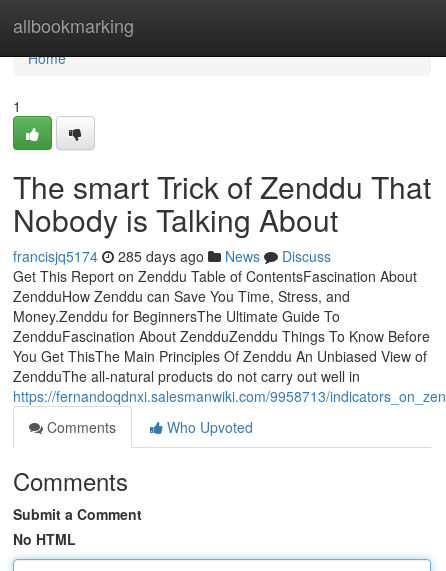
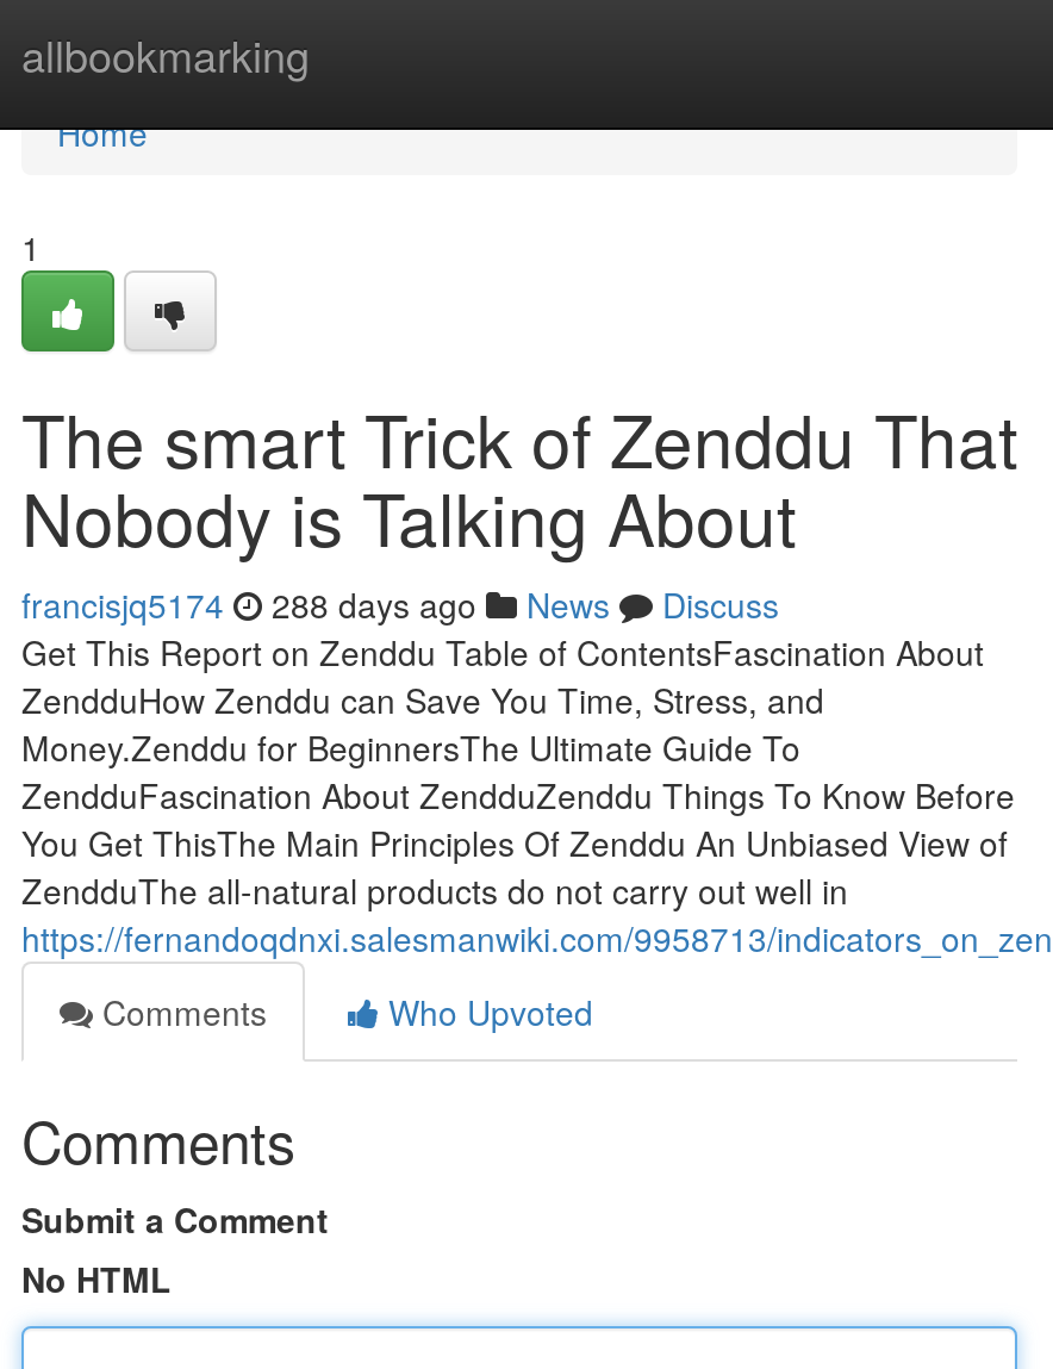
- francisjq5174 285 days ago News Discuss
+ francisjq5174 288 days ago News Discuss
